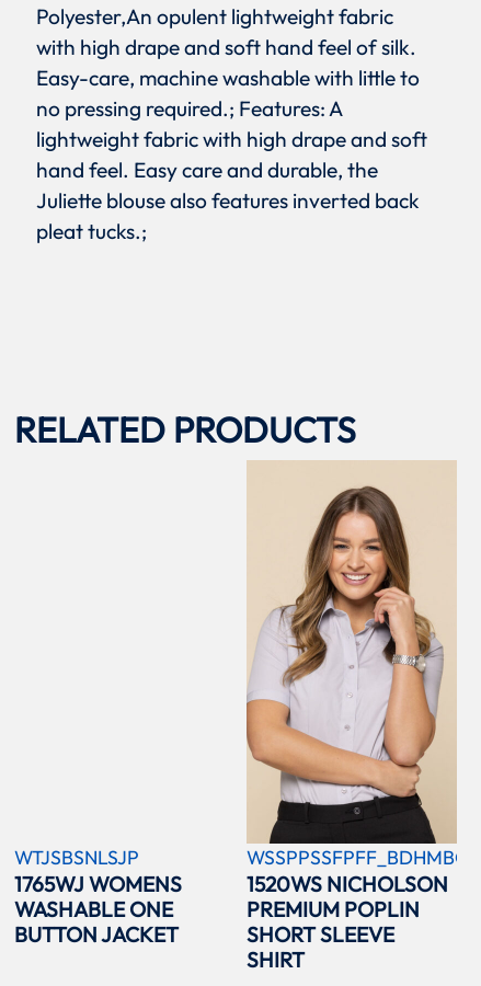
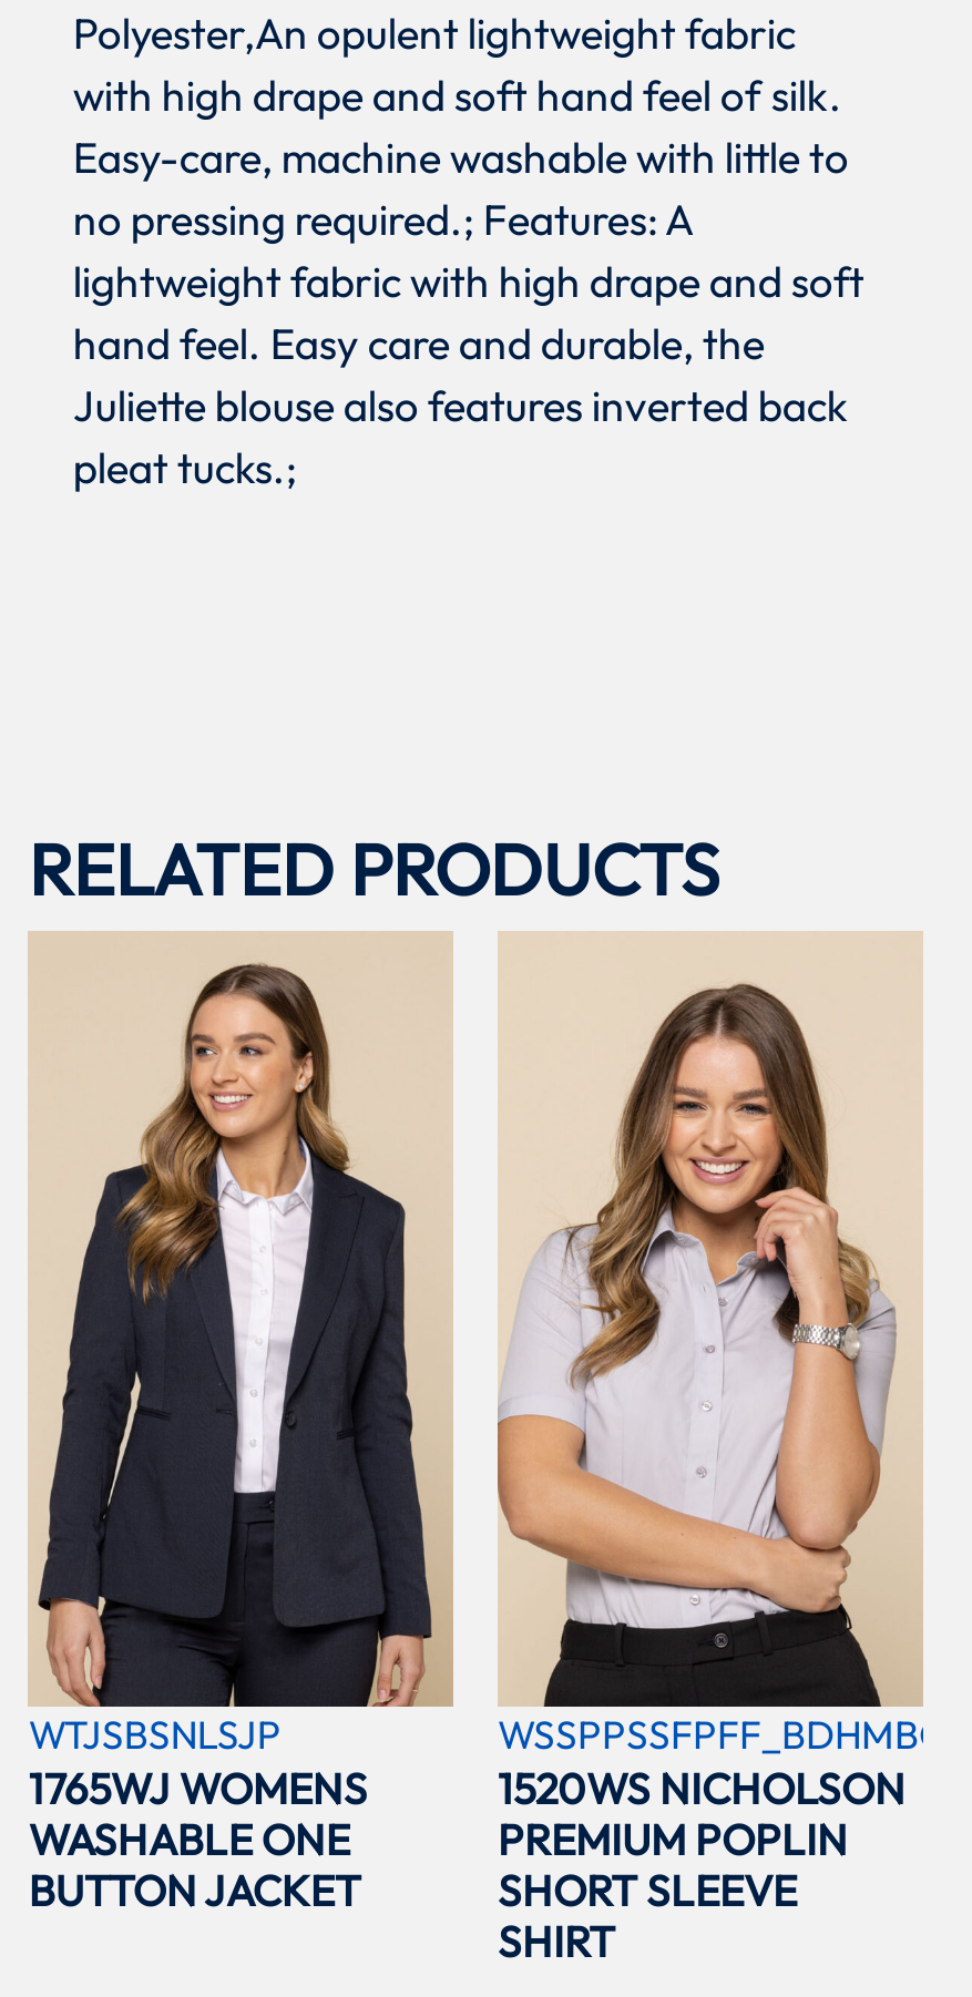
+ [image]
